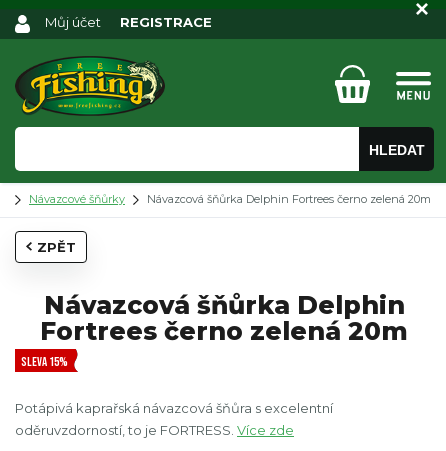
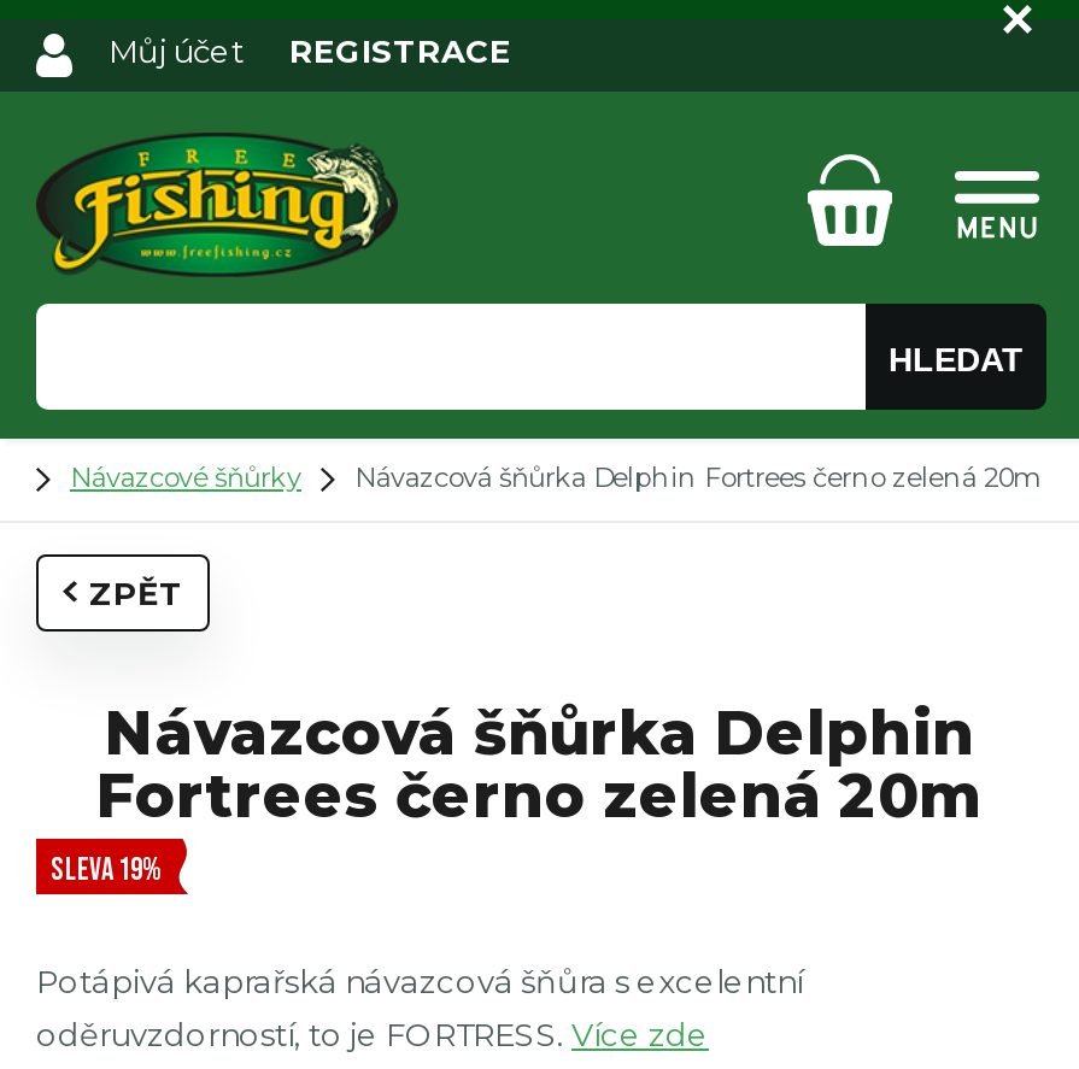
- SLEVA 15%
+ SLEVA 19%
